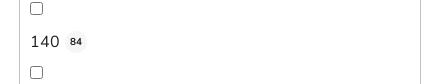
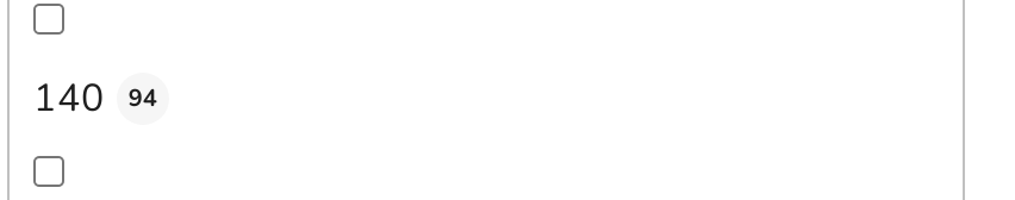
- 140 84
+ 140 94
